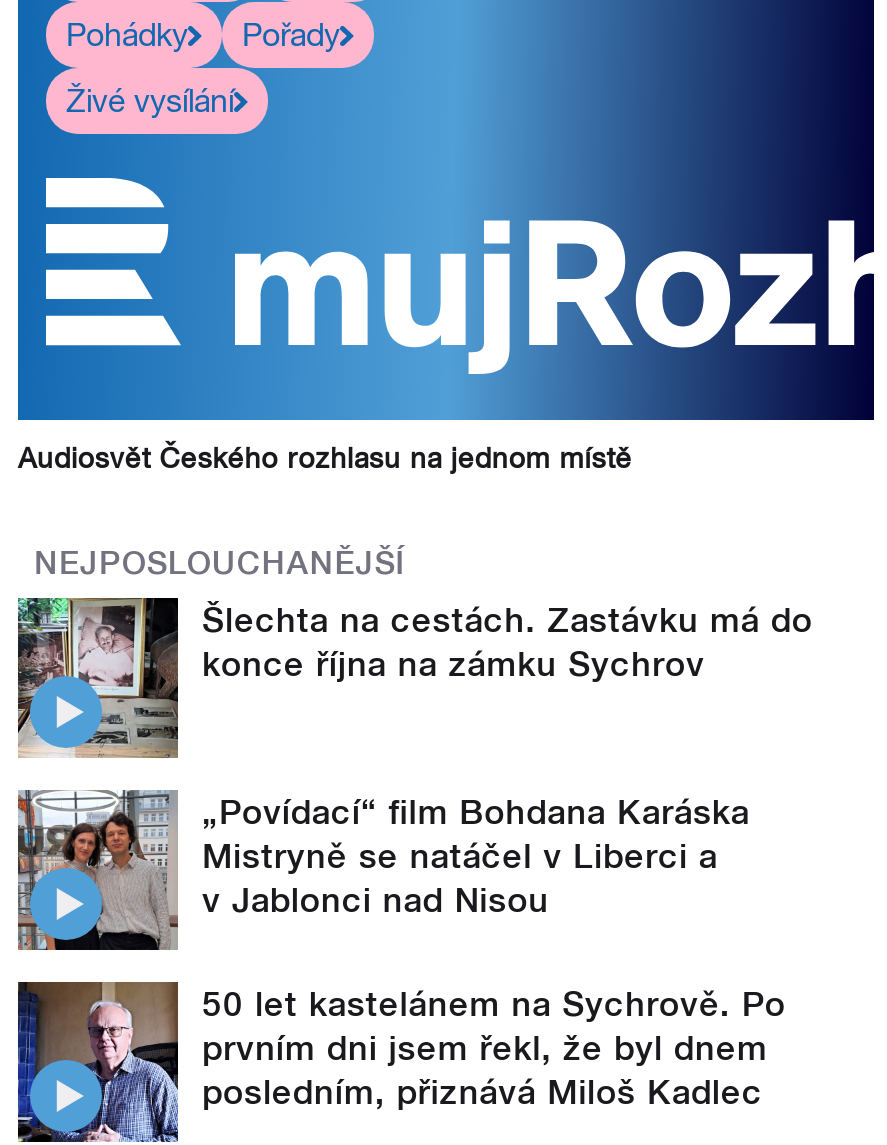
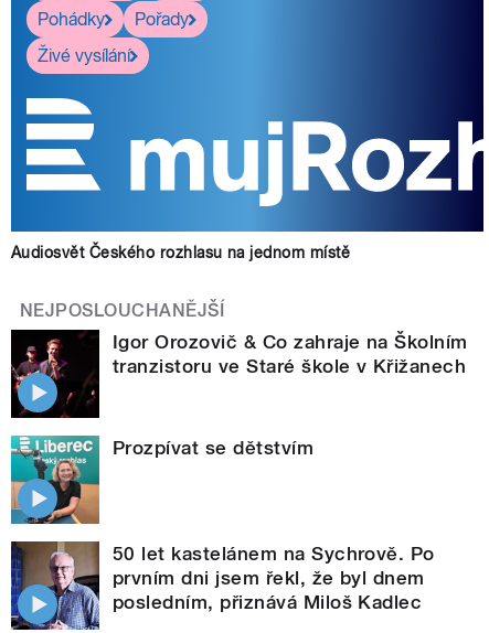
- [image]
- Šlechta na cestách. Zastávku má do
- konce října na zámku Sychrov
+ [image]
+ Igor Orozovič & Co zahraje na Školním
+ tranzistoru ve Staré škole v Křižanech

- [image]
- „Povídací“ film Bohdana Karáska
- Mistryně se natáčel v Liberci a
- v Jablonci nad Nisou
+ [image]
+ Prozpívat se dětstvím
